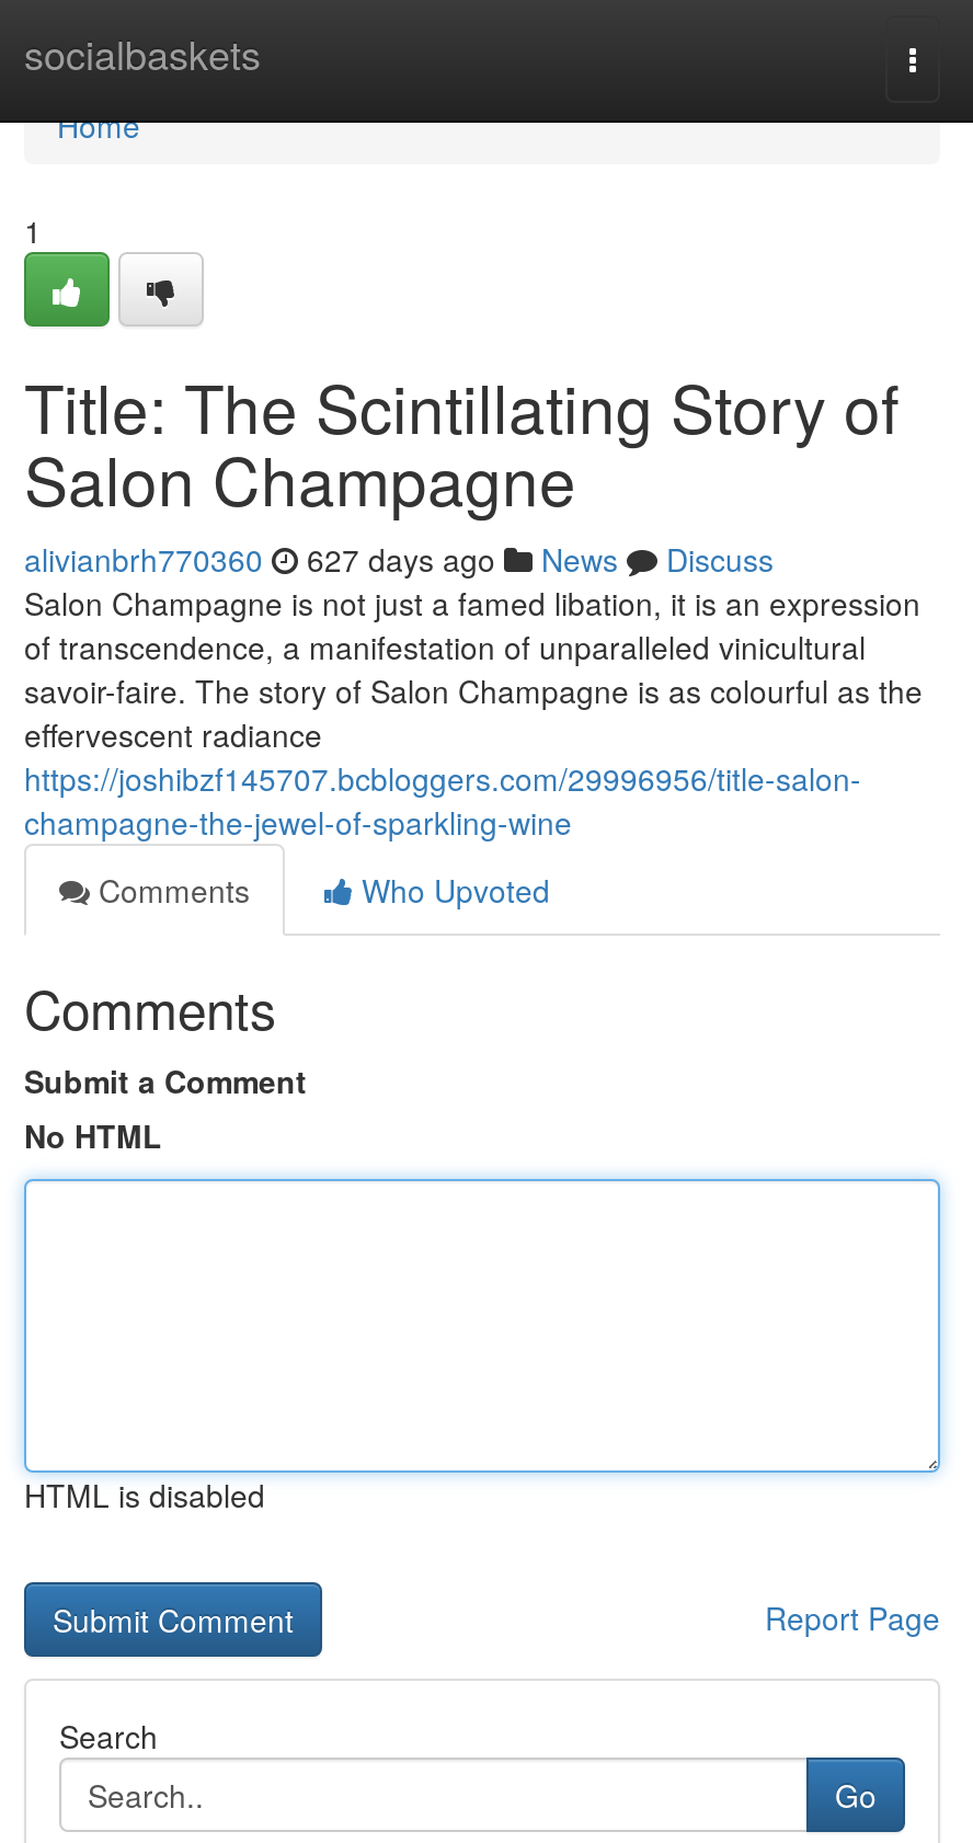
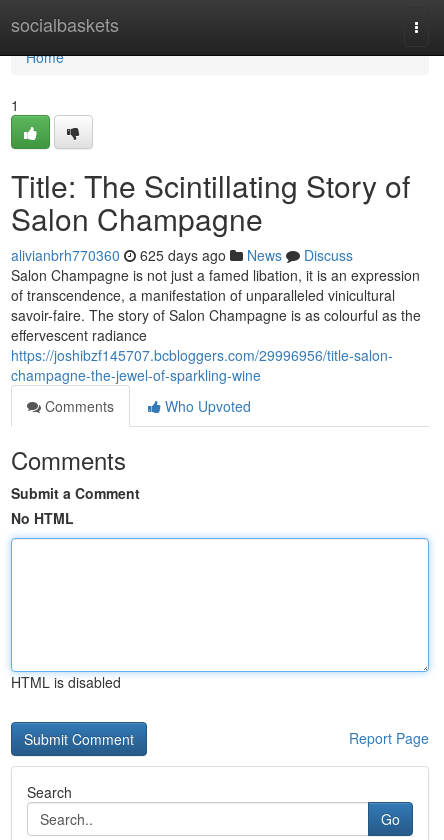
- alivianbrh770360 627 days ago News Discuss
+ alivianbrh770360 625 days ago News Discuss
